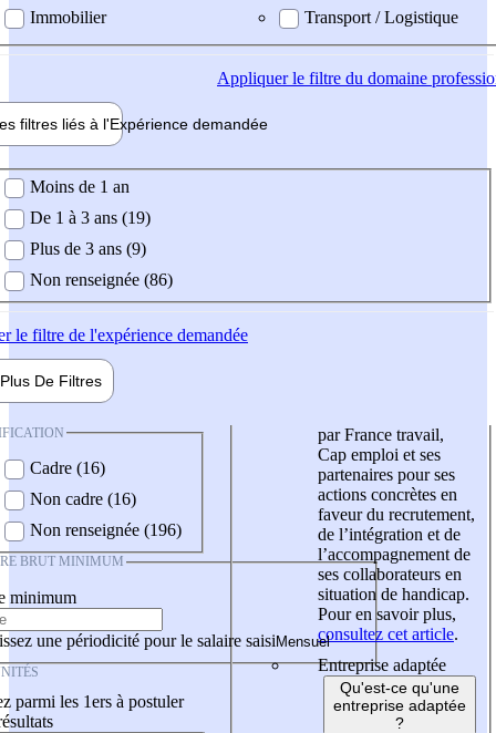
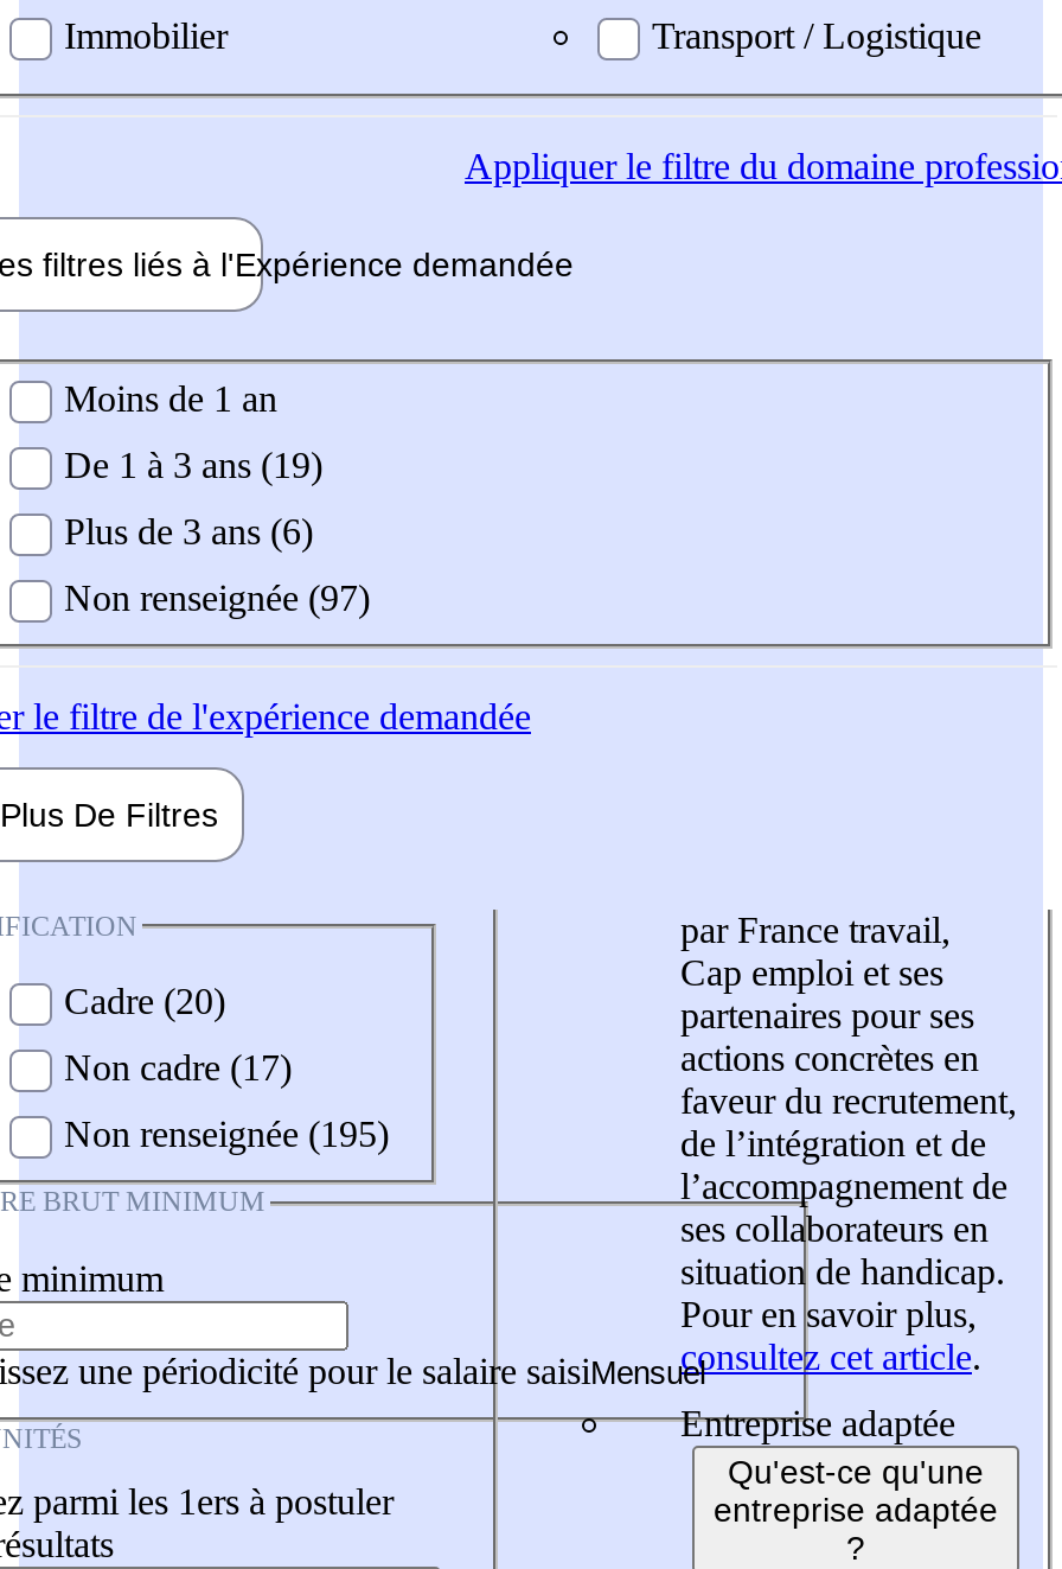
- Plus de 3 ans (9)
+ Plus de 3 ans (6)

- Non renseignée (86)
+ Non renseignée (97)

- Cadre (16)
+ Cadre (20)

- Non cadre (16)
+ Non cadre (17)

- Non renseignée (196)
+ Non renseignée (195)
